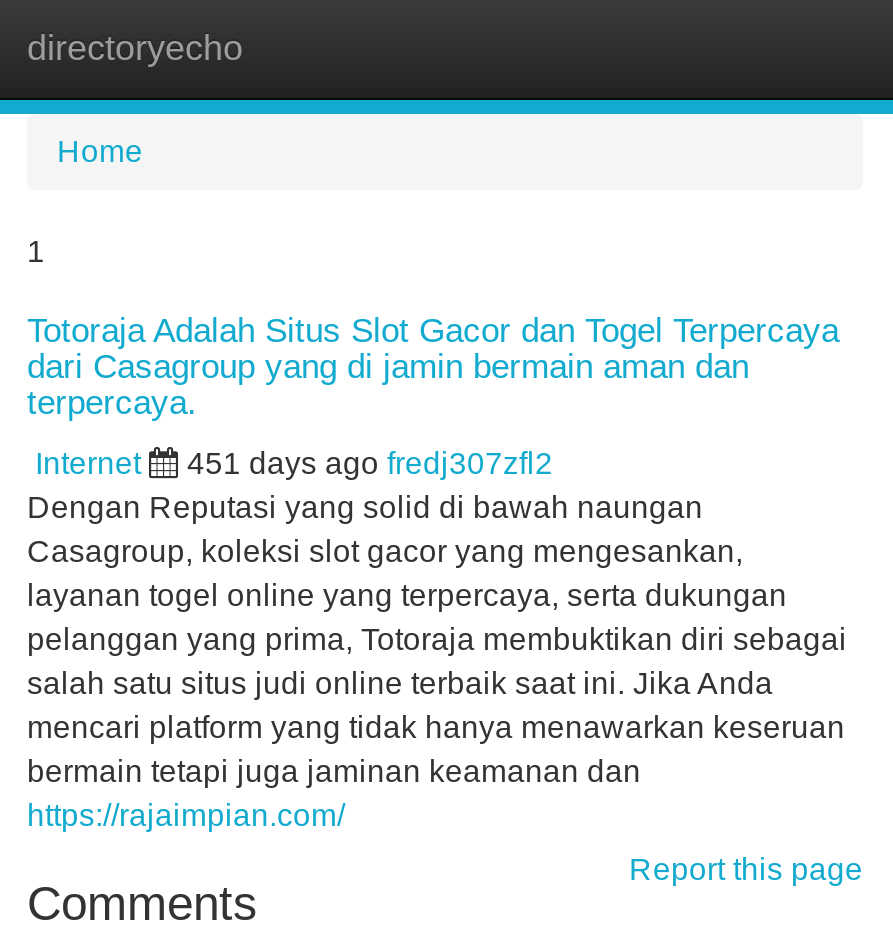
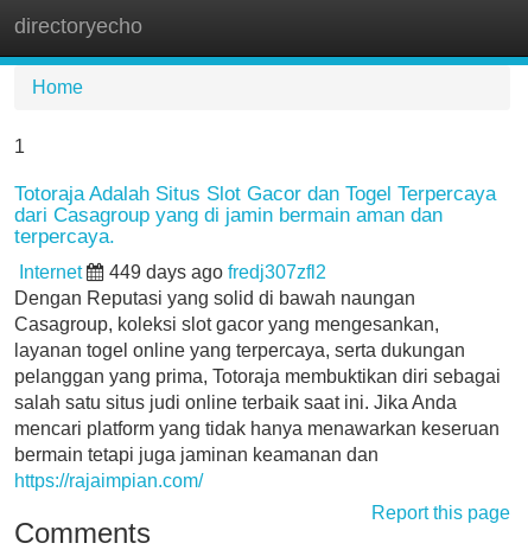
- 451 days ago fredj307zfl2
+ 449 days ago fredj307zfl2
